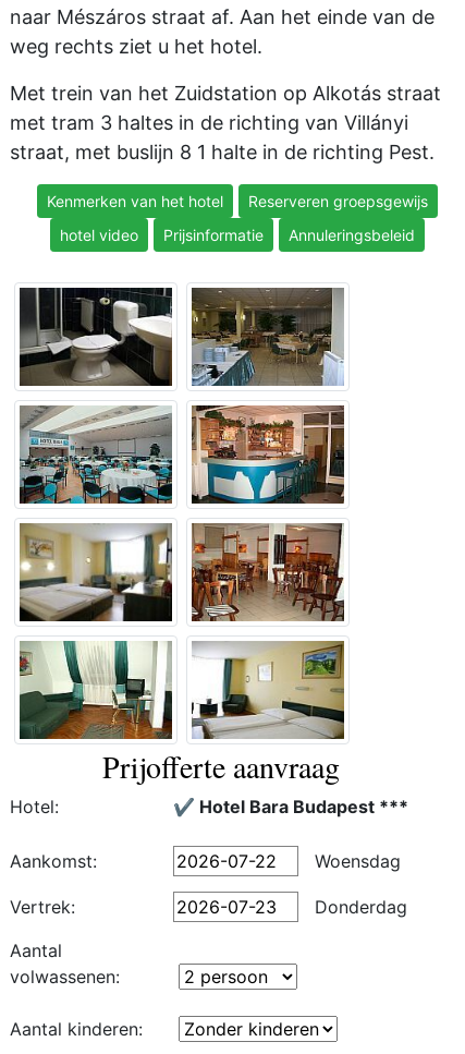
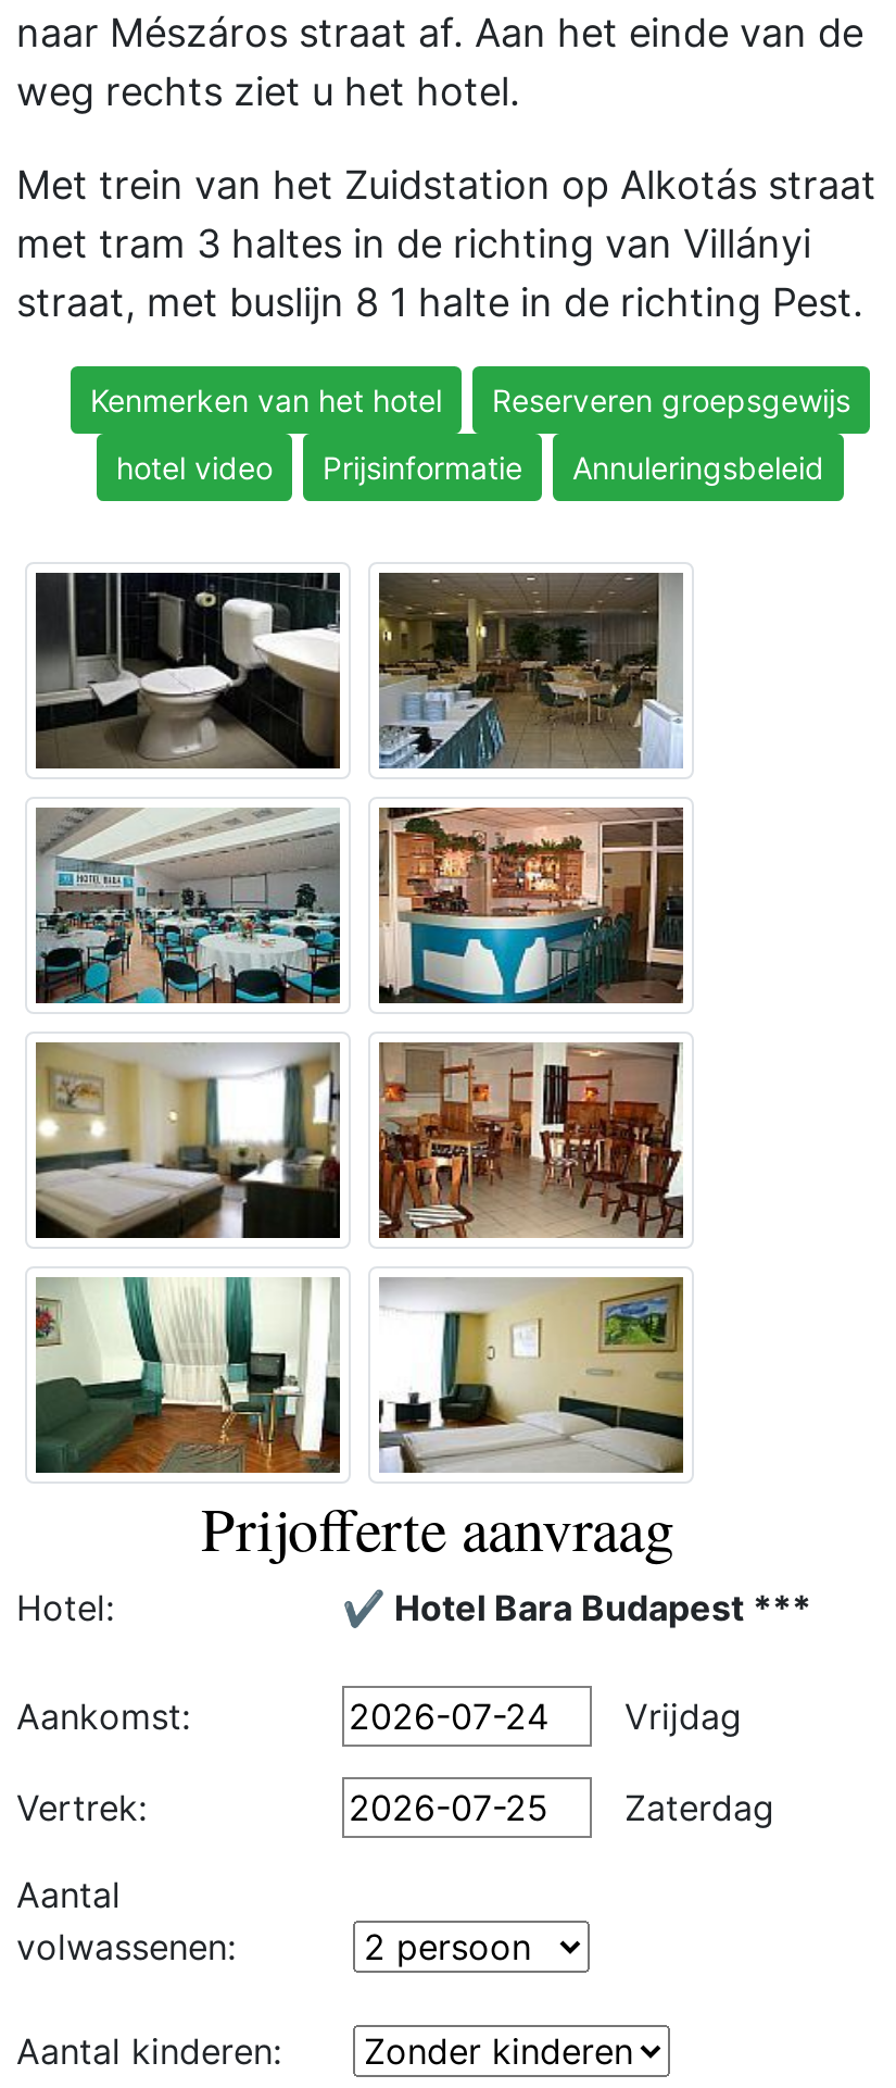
- Woensdag
+ Vrijdag

- Donderdag
+ Zaterdag
